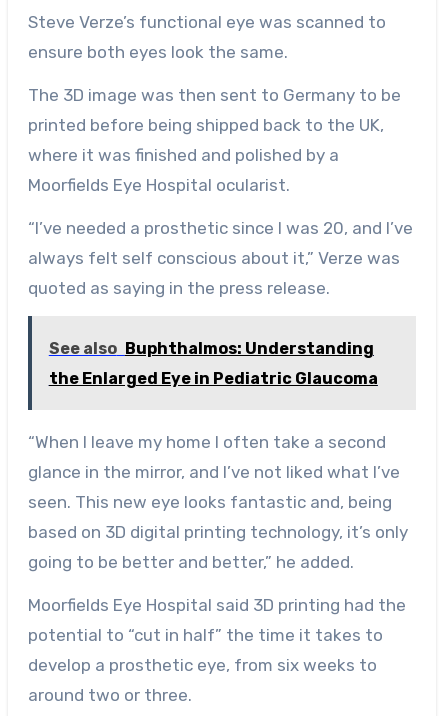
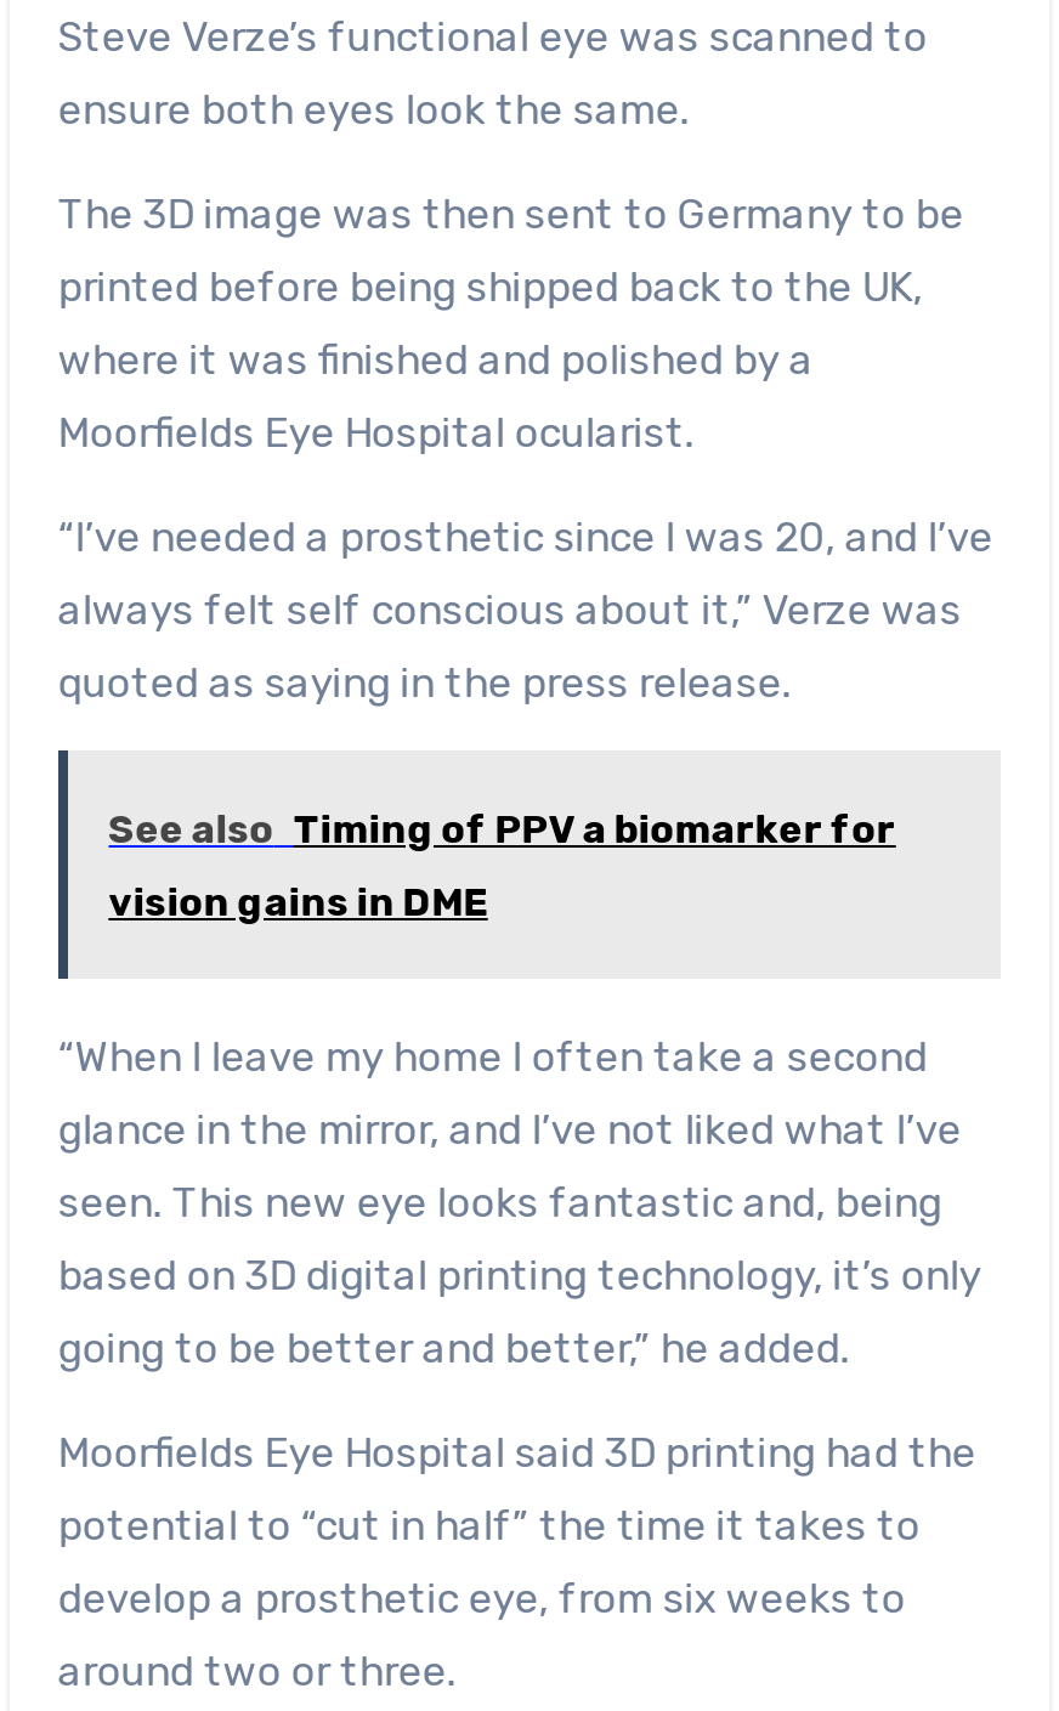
- See also Buphthalmos: Understanding
+ See also Timing of PPV a biomarker for

- the Enlarged Eye in Pediatric Glaucoma
+ vision gains in DME
